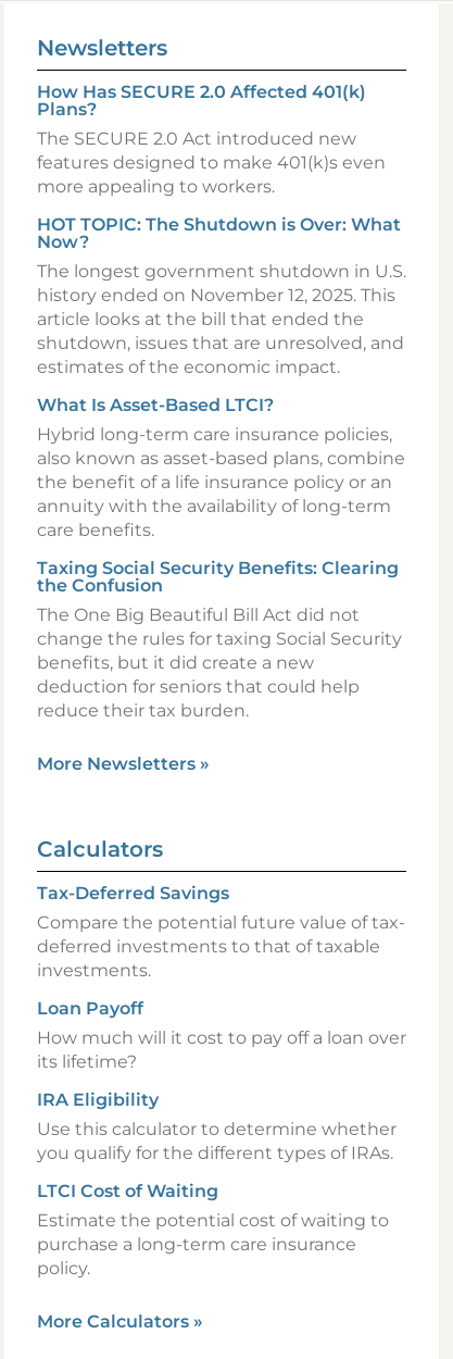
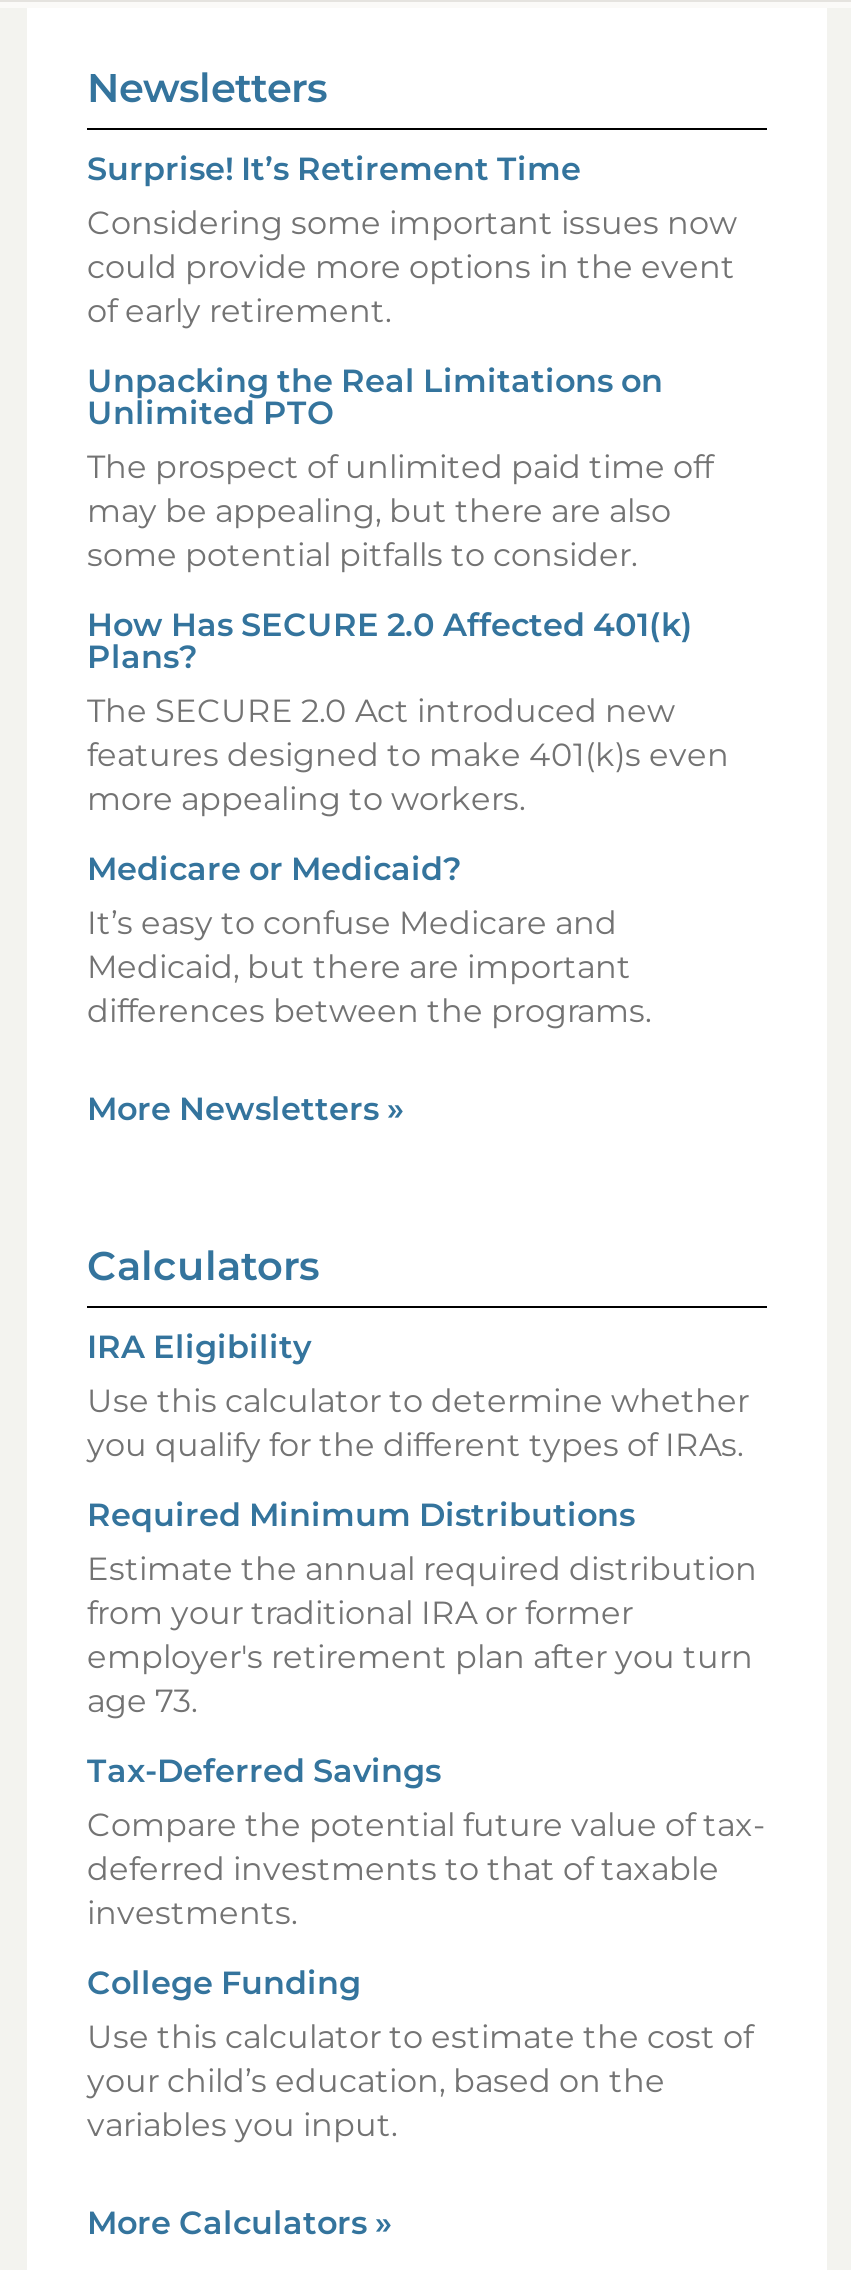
+ Surprise! It’s Retirement Time
+ Considering some important issues now
+ could provide more options in the event
+ of early retirement.
+ Unpacking the Real Limitations on
+ Unlimited PTO
+ The prospect of unlimited paid time off
+ may be appealing, but there are also
+ some potential pitfalls to consider.

moved down: How Has SECURE 2.0 Affected 401(k) | Plans? | The SECURE 2.0 Act introduced new | features designed to make 401(k)s even | more appealing to workers.

- HOT TOPIC: The Shutdown is Over: What
- Now?
- The longest government shutdown in U.S.
- history ended on November 12, 2025. This
- article looks at the bill that ended the
- shutdown, issues that are unresolved, and
- estimates of the economic impact.
- What Is Asset-Based LTCI?
- Hybrid long-term care insurance policies,
- also known as asset-based plans, combine
- the benefit of a life insurance policy or an
- annuity with the availability of long-term
- care benefits.
- Taxing Social Security Benefits: Clearing
- the Confusion
- The One Big Beautiful Bill Act did not
- change the rules for taxing Social Security
- benefits, but it did create a new
- deduction for seniors that could help
- reduce their tax burden.
+ Medicare or Medicaid?
+ It’s easy to confuse Medicare and
+ Medicaid, but there are important
+ differences between the programs.

moved up: More Newsletters» | Calculators

+ Required Minimum Distributions
+ Estimate the annual required distribution
+ from your traditional IRA or former
+ employer's retirement plan after you turn
+ age 73.

moved down: Tax-Deferred Savings | Compare the potential future value of tax- | deferred investments to that of taxable | investments.

- Loan Payoff
- How much will it cost to pay off a loan over
- its lifetime?
- LTCI Cost of Waiting
- Estimate the potential cost of waiting to
- purchase a long-term care insurance
- policy.
+ College Funding
+ Use this calculator to estimate the cost of
+ your child’s education, based on the
+ variables you input.

moved up: IRA Eligibility | Use this calculator to determine whether | you qualify for the different types of IRAs.
